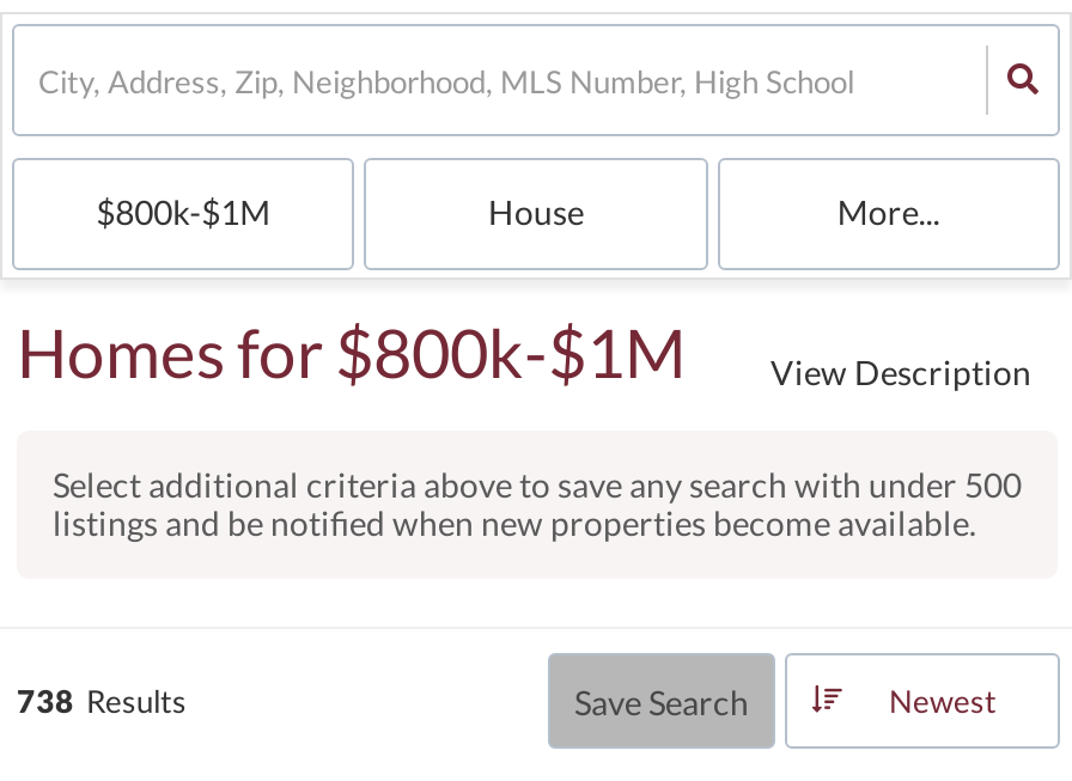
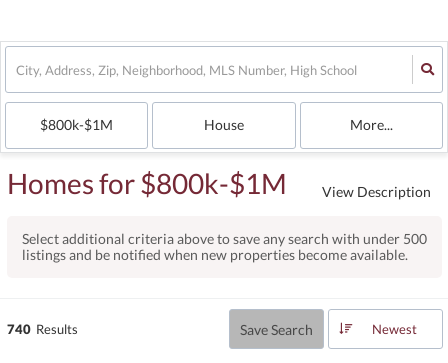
- 738 Results
+ 740 Results
